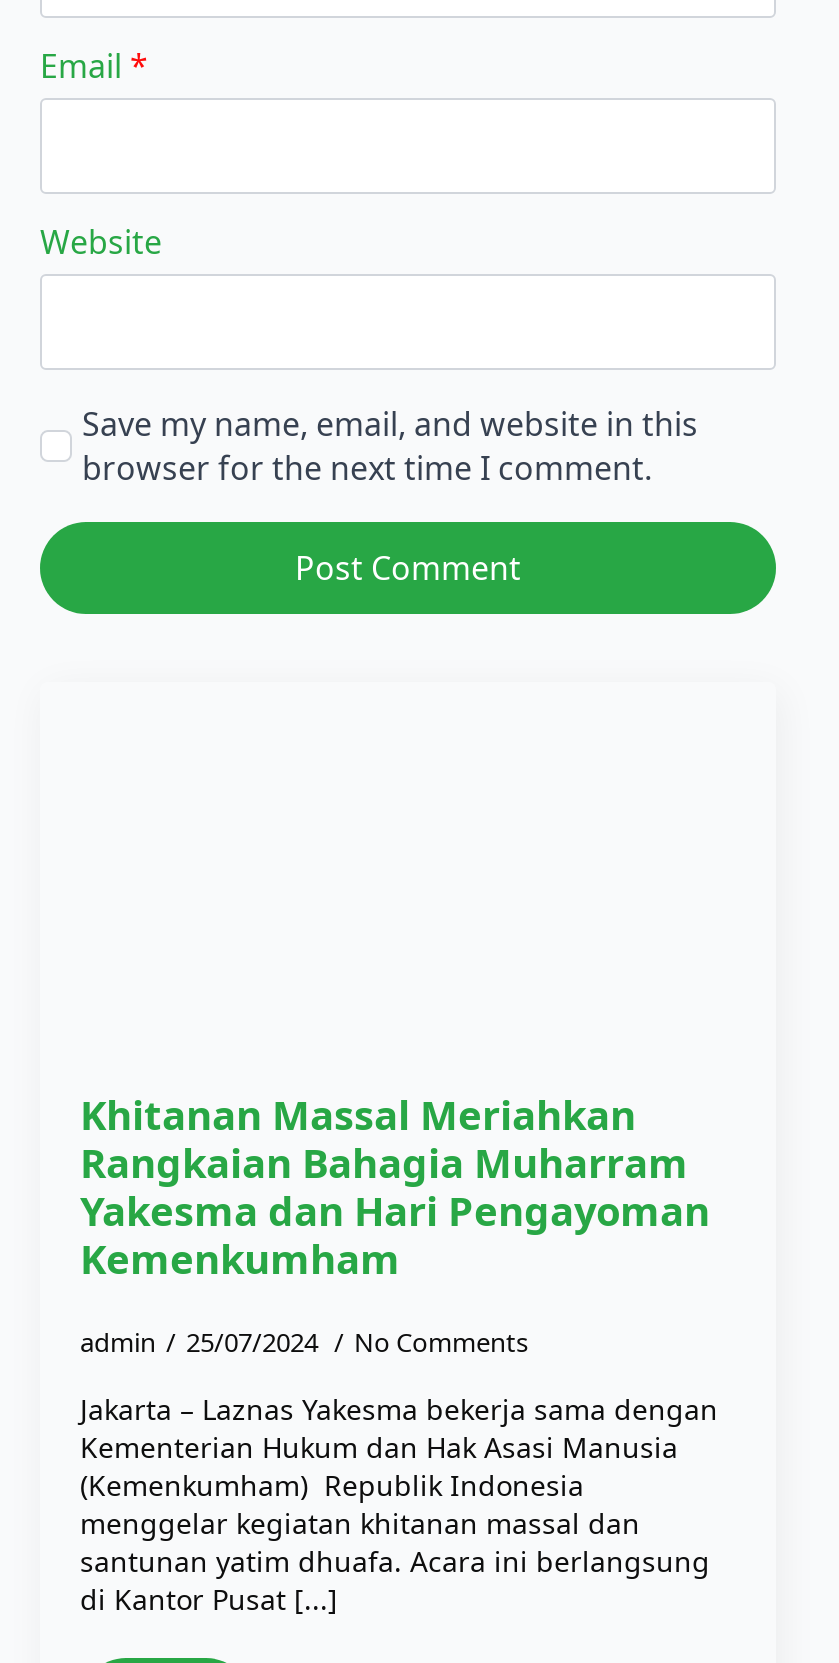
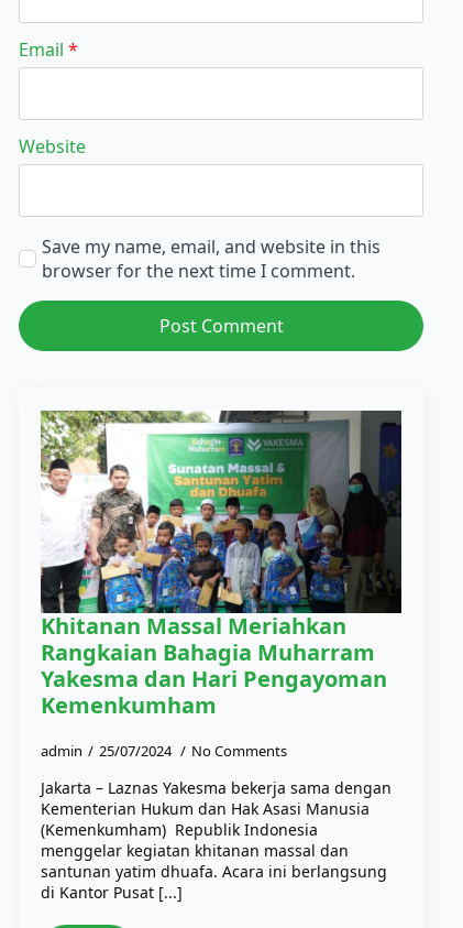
+ [image]
